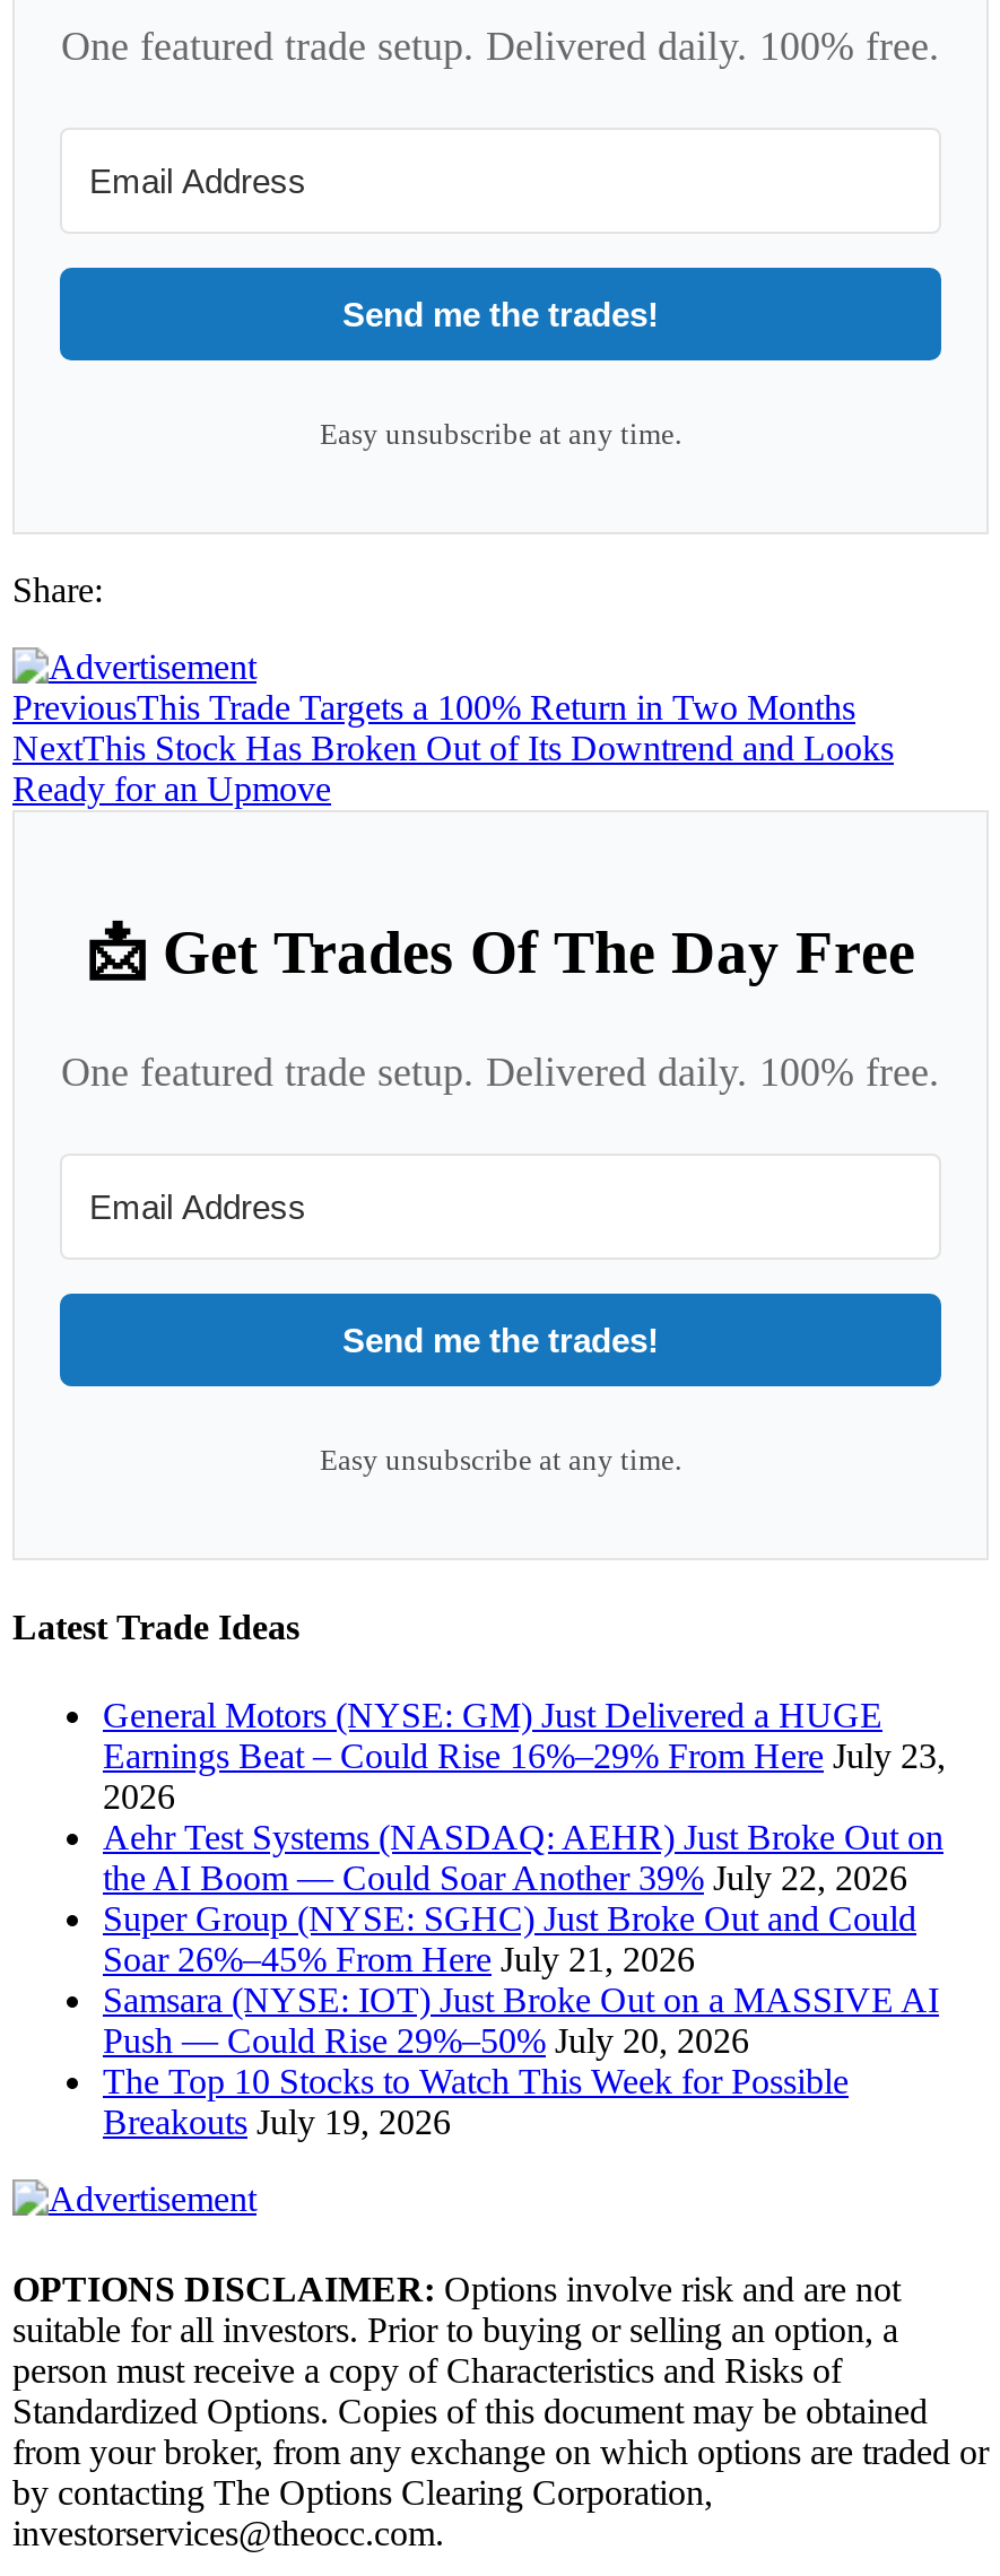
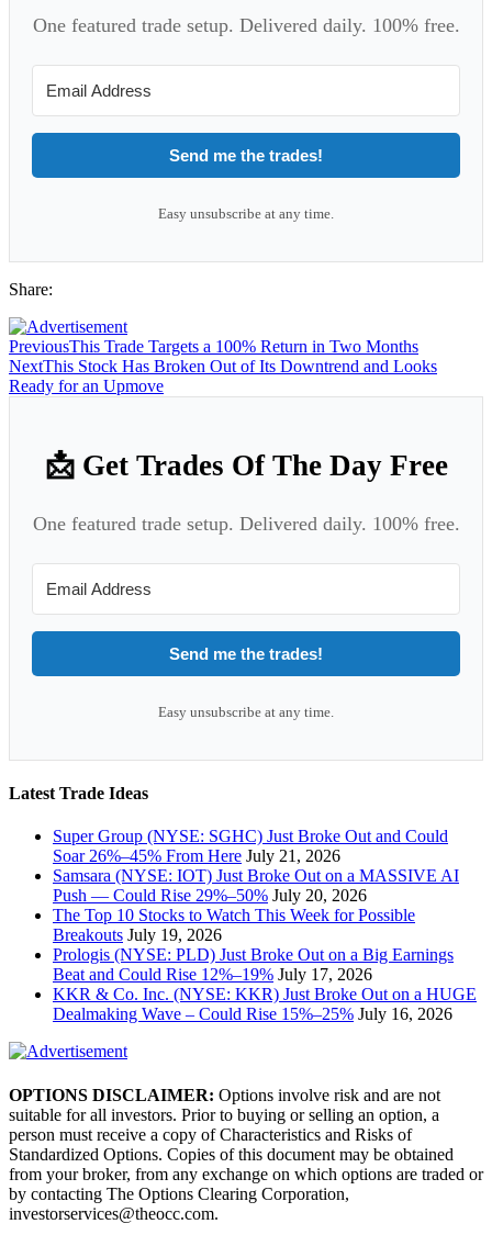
- General Motors (NYSE: GM) Just Delivered a HUGE
- Earnings Beat – Could Rise 16%–29% From Here July 23,
- 2026
- Aehr Test Systems (NASDAQ: AEHR) Just Broke Out on
- the AI Boom — Could Soar Another 39% July 22, 2026

moved up: Super Group (NYSE: SGHC) Just Broke Out and Could | Soar 26%–45% From Here July 21, 2026 | Samsara (NYSE: IOT) Just Broke Out on a MASSIVE AI | Push — Could Rise 29%–50% July 20, 2026 | The Top 10 Stocks to Watch This Week for Possible | Breakouts July 19, 2026

+ Prologis (NYSE: PLD) Just Broke Out on a Big Earnings
+ Beat and Could Rise 12%–19% July 17, 2026
+ KKR & Co. Inc. (NYSE: KKR) Just Broke Out on a HUGE
+ Dealmaking Wave – Could Rise 15%–25% July 16, 2026
